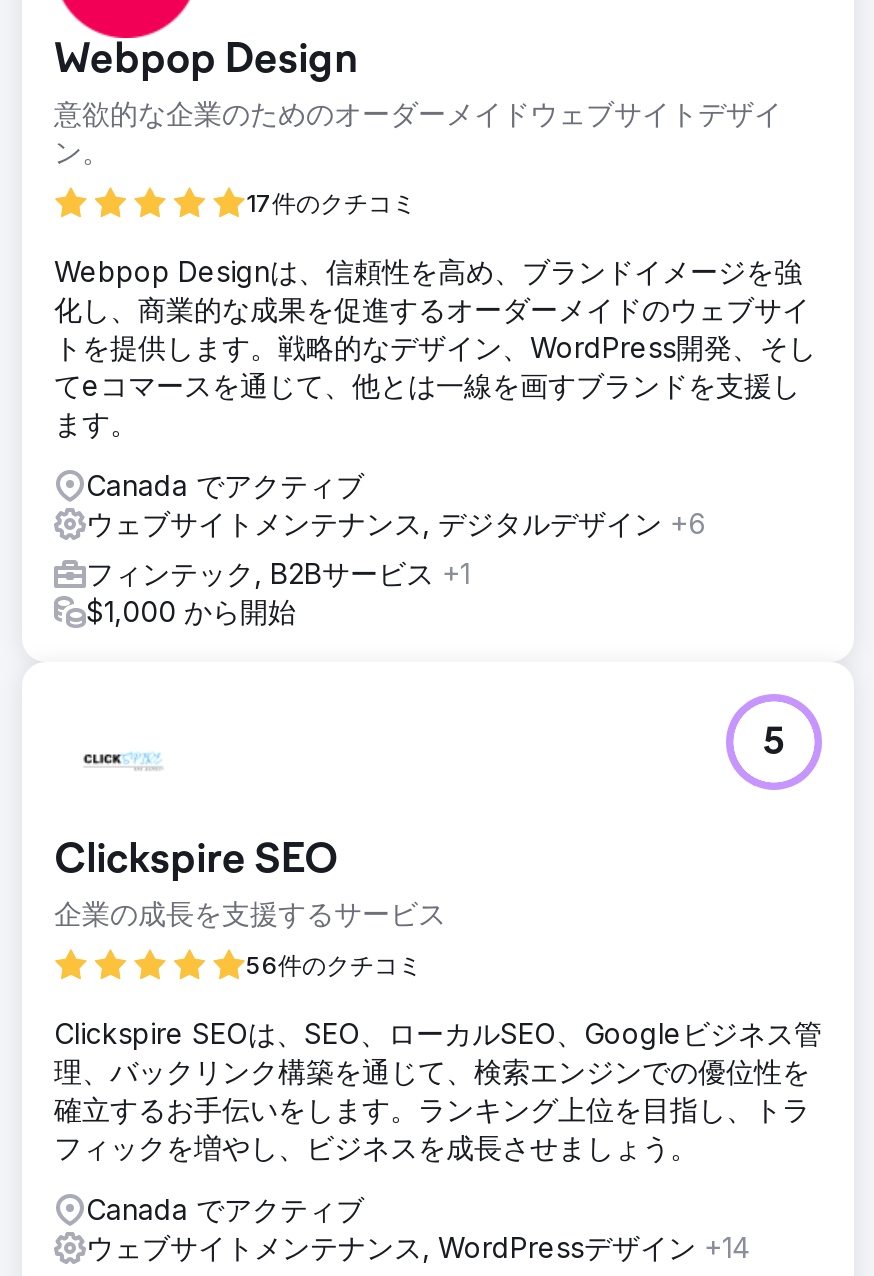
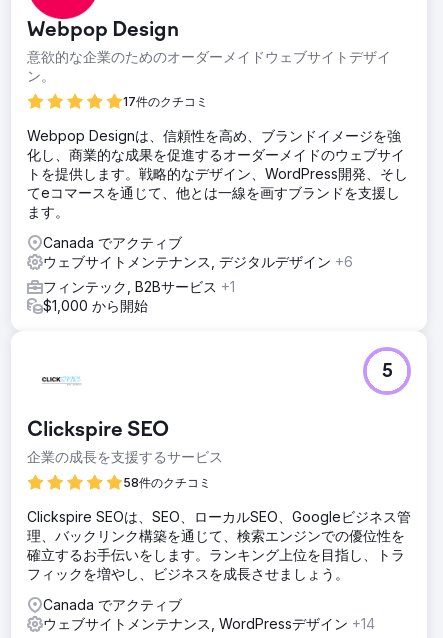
- 56件のクチコミ
+ 58件のクチコミ
